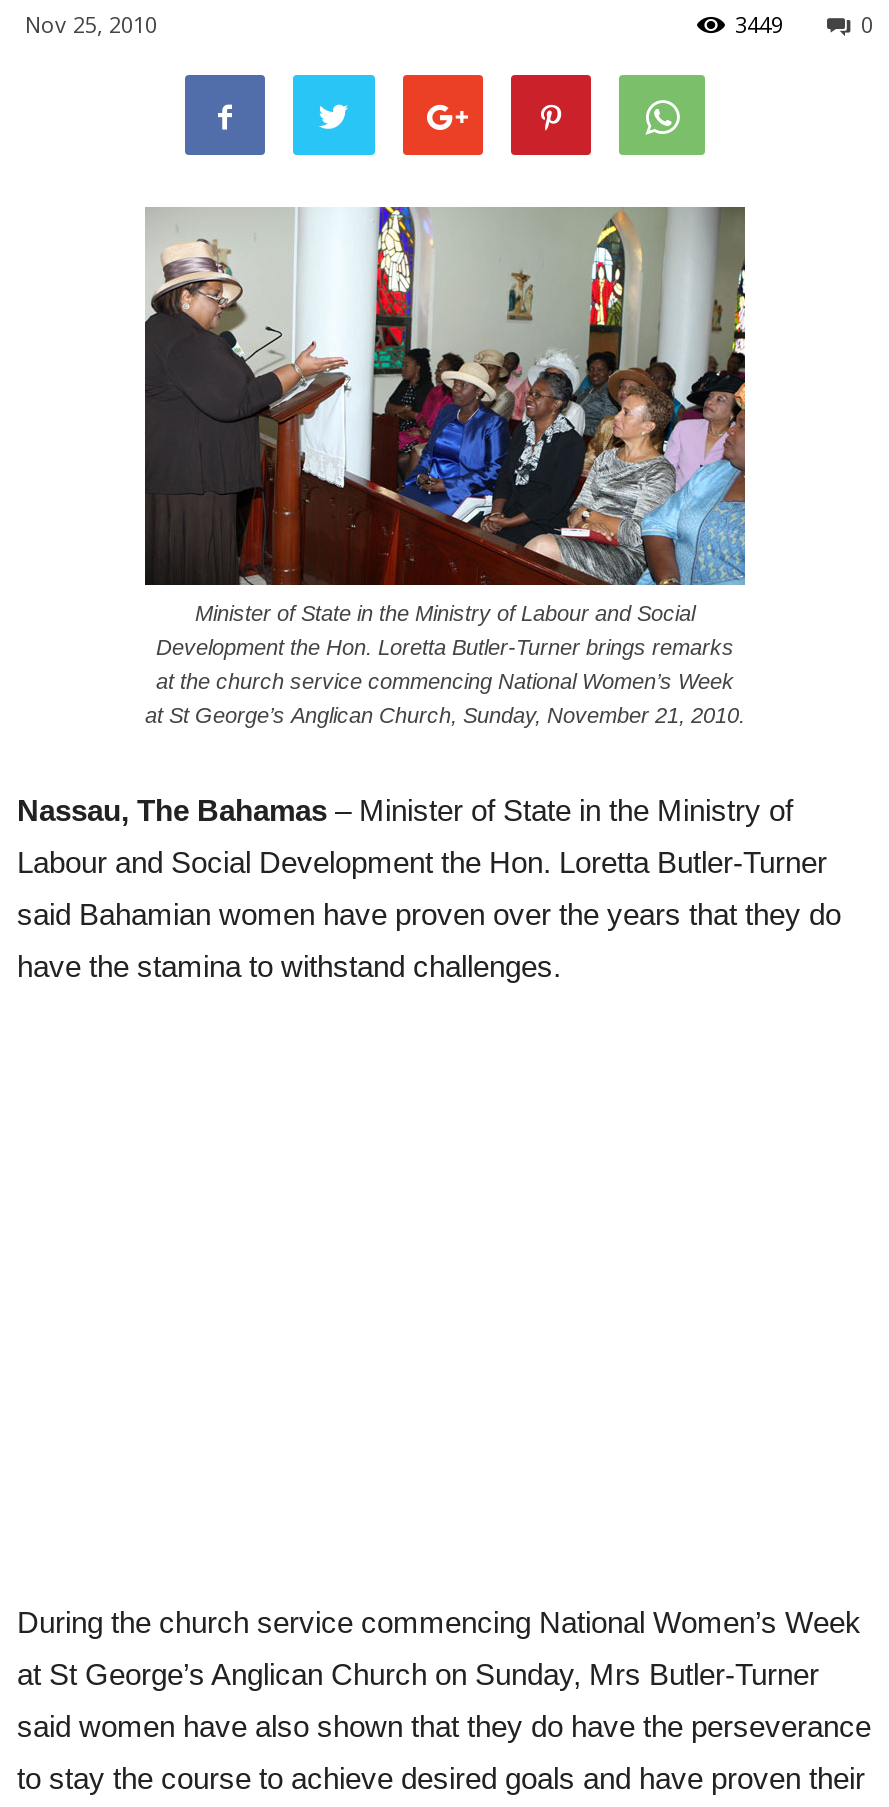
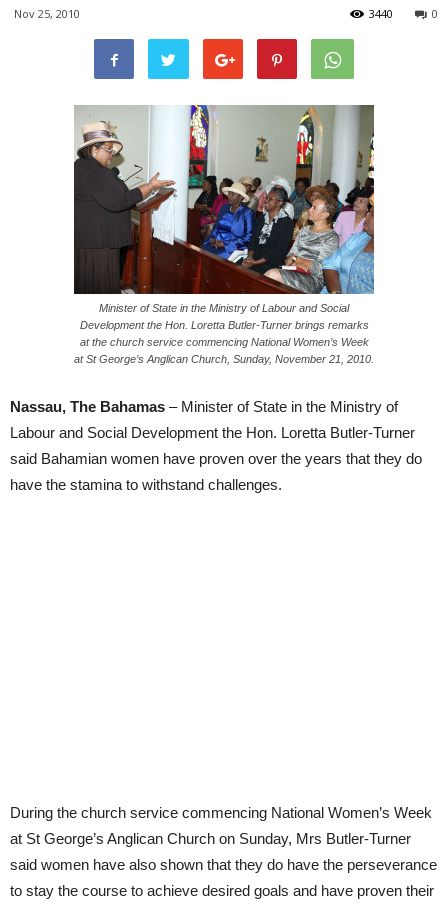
- 3449
+ 3440
